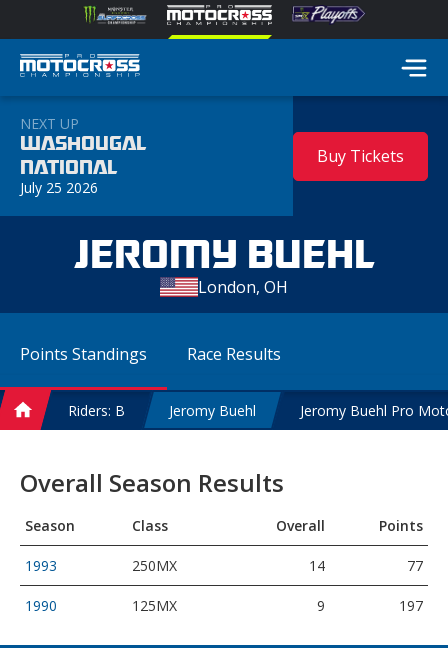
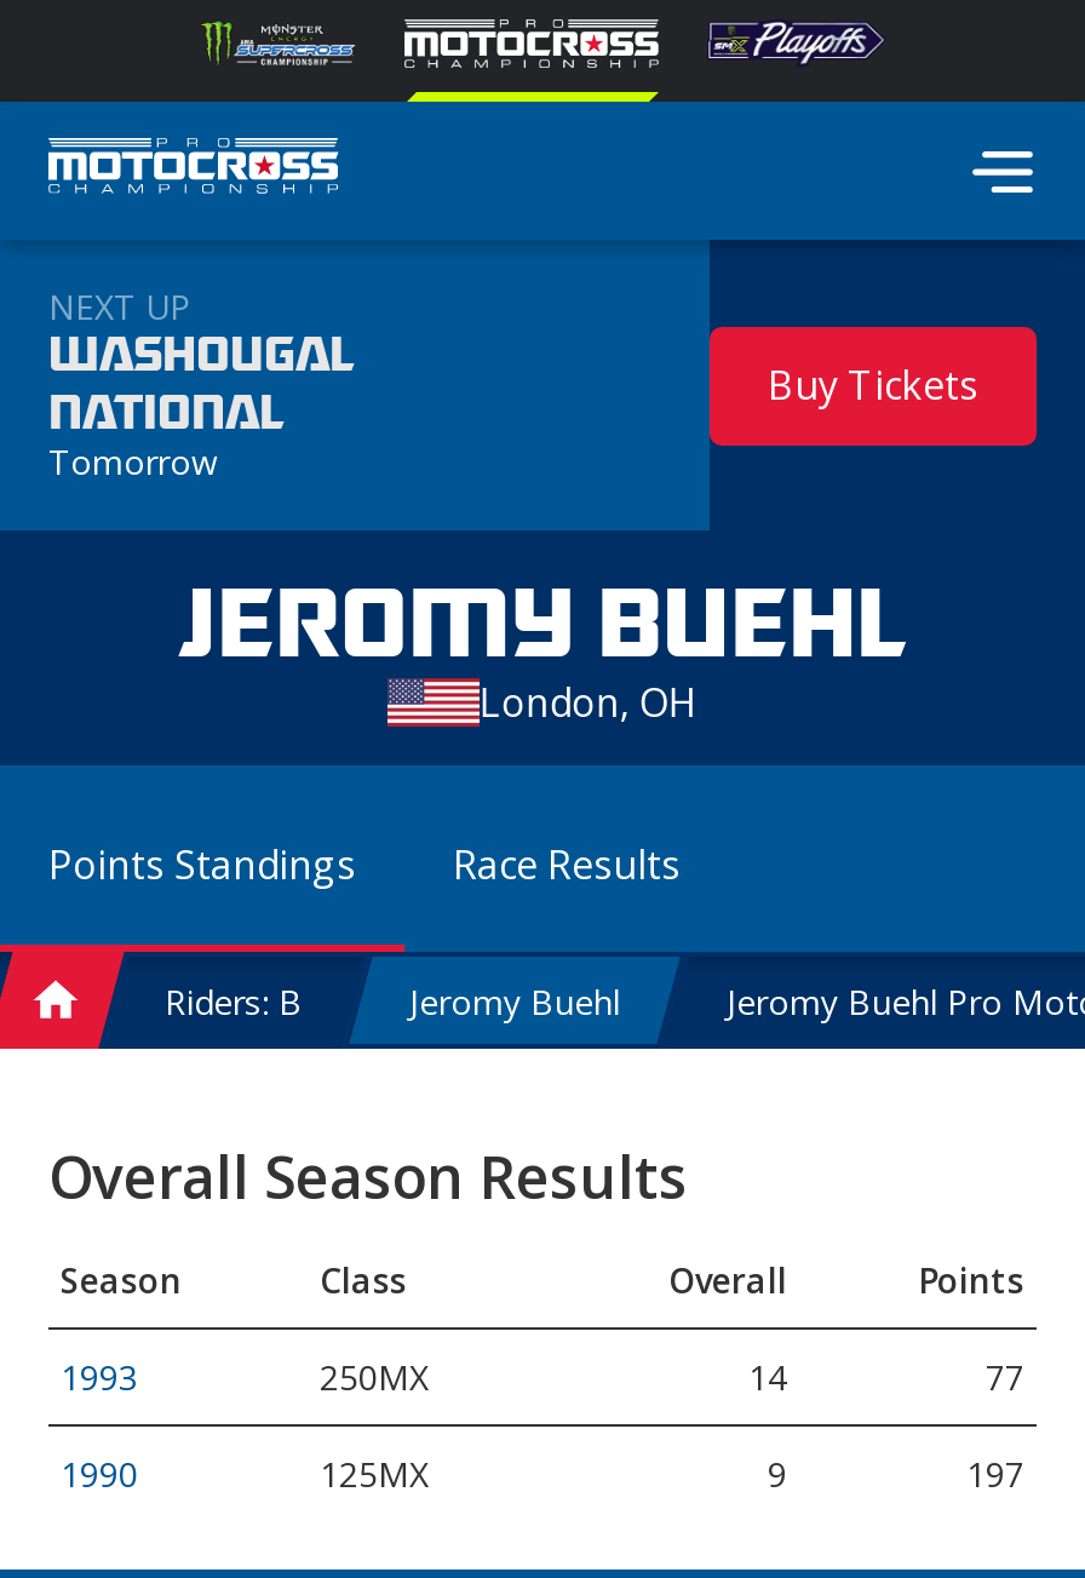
- July 25 2026
+ Tomorrow
